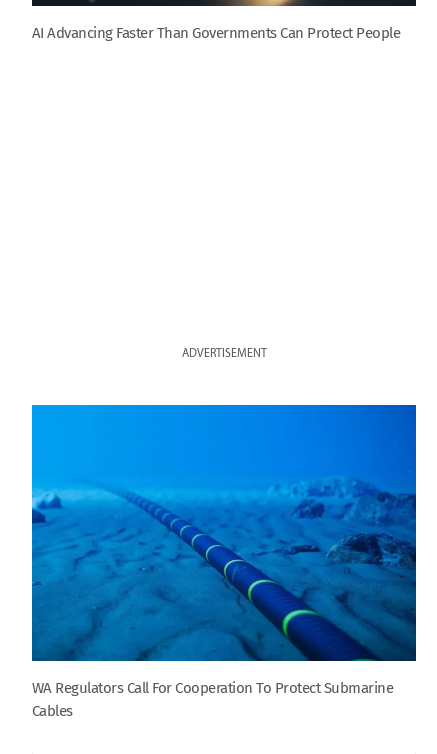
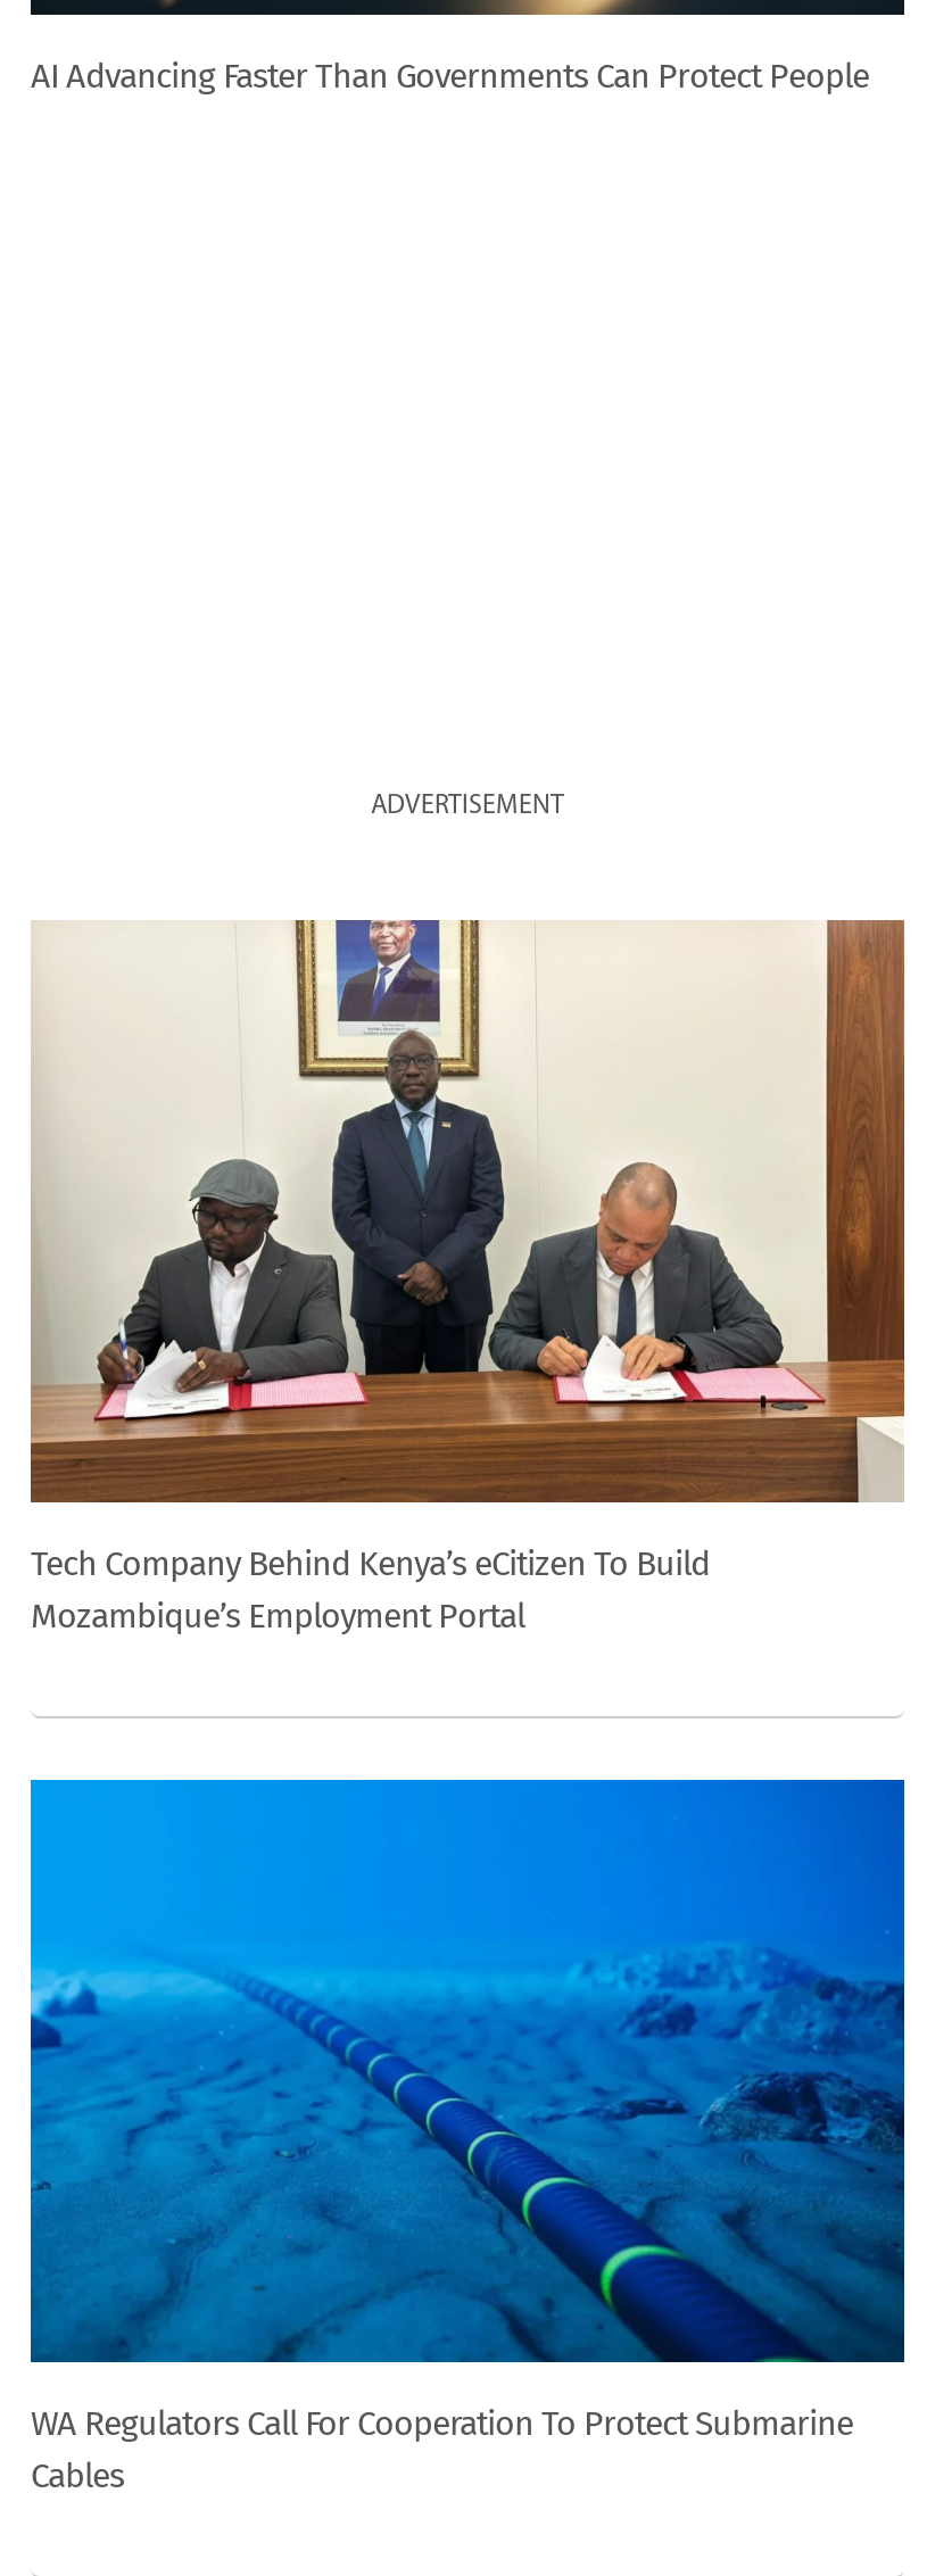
+ [image]
+ Tech Company Behind Kenya’s eCitizen To Build
+ Mozambique’s Employment Portal
